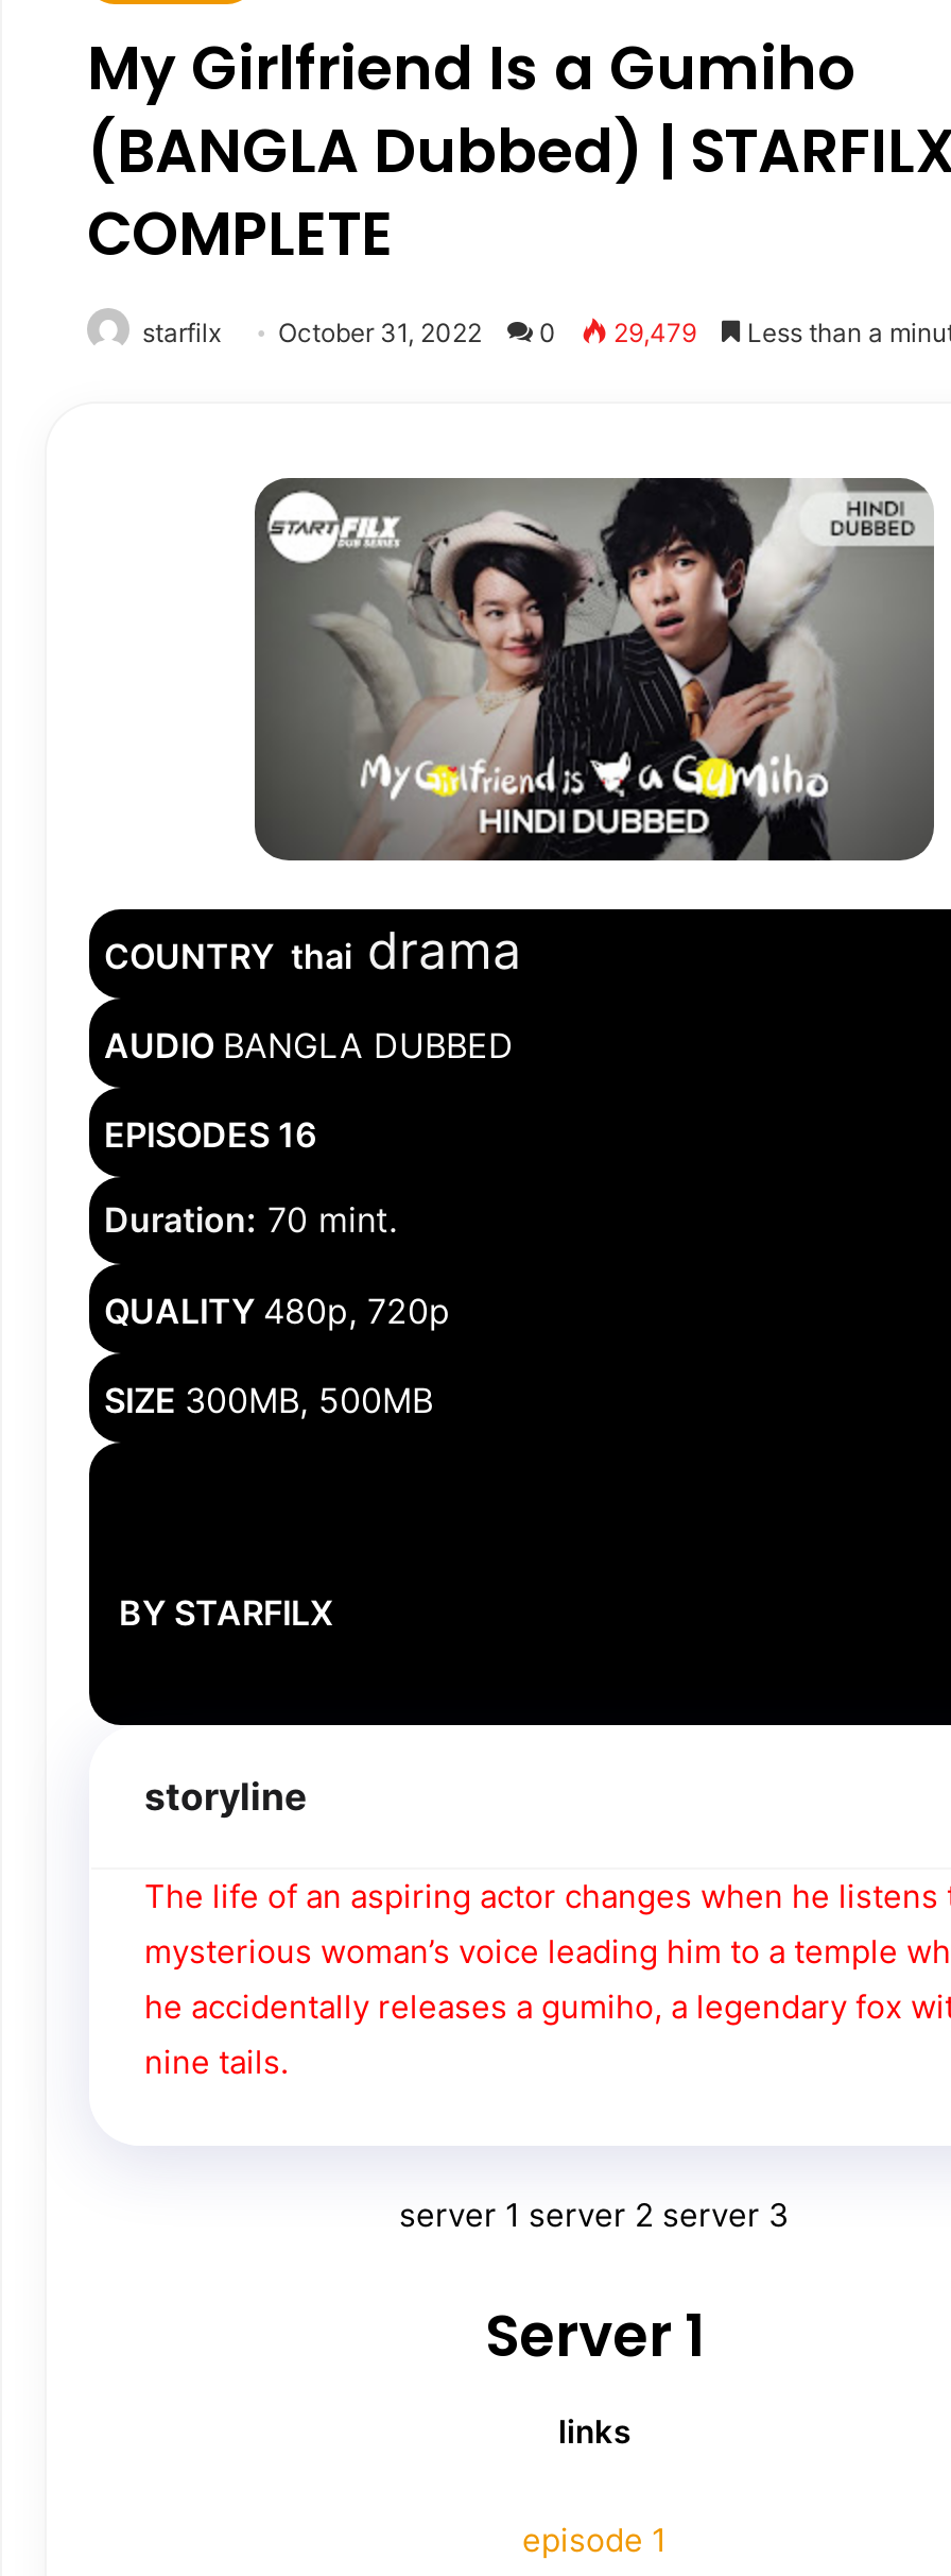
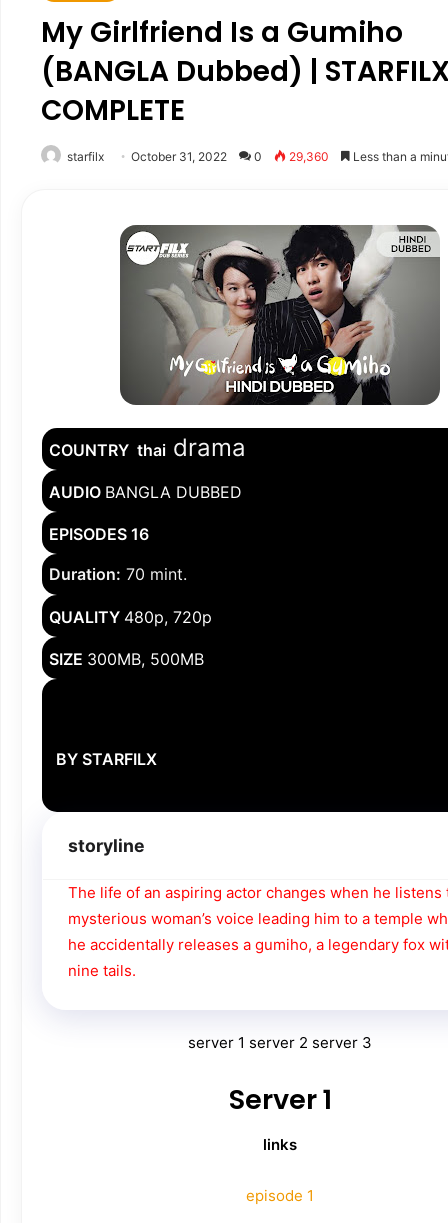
- 29,479
+ 29,360
